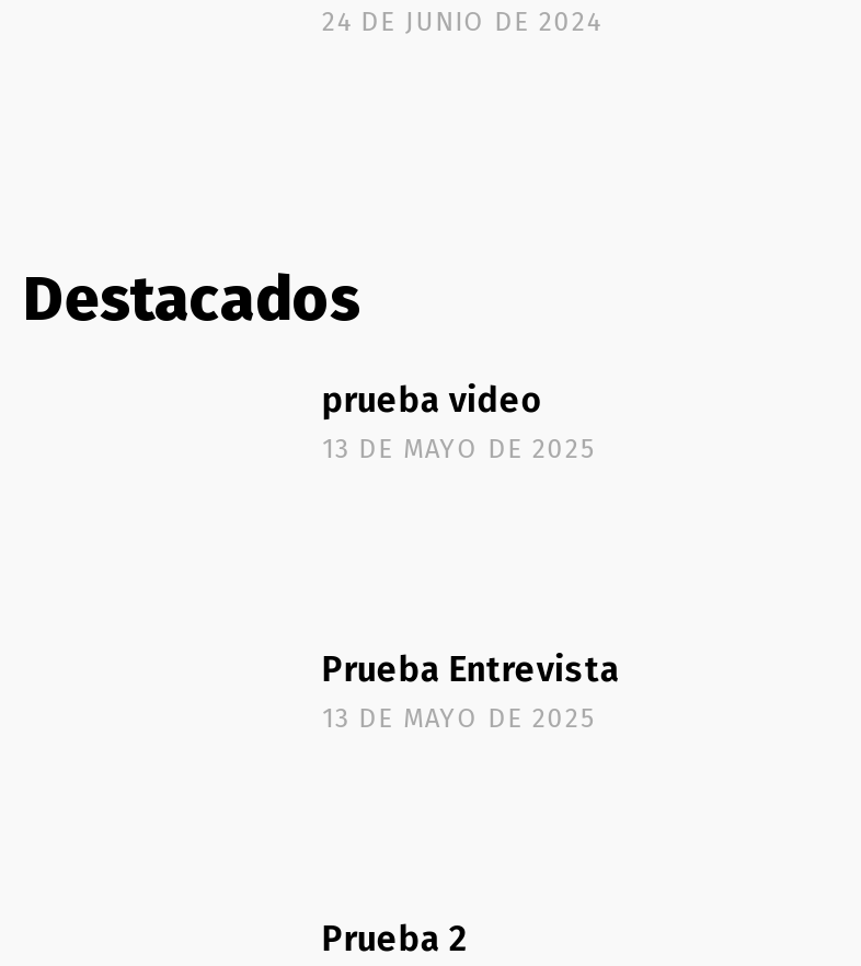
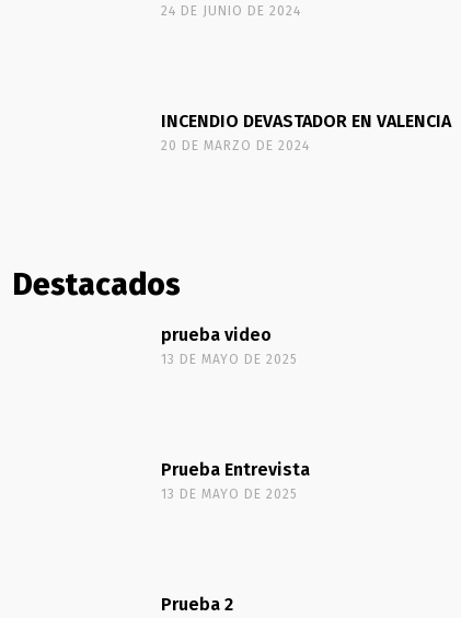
+ INCENDIO DEVASTADOR EN VALENCIA
+ 20 DE MARZO DE 2024
